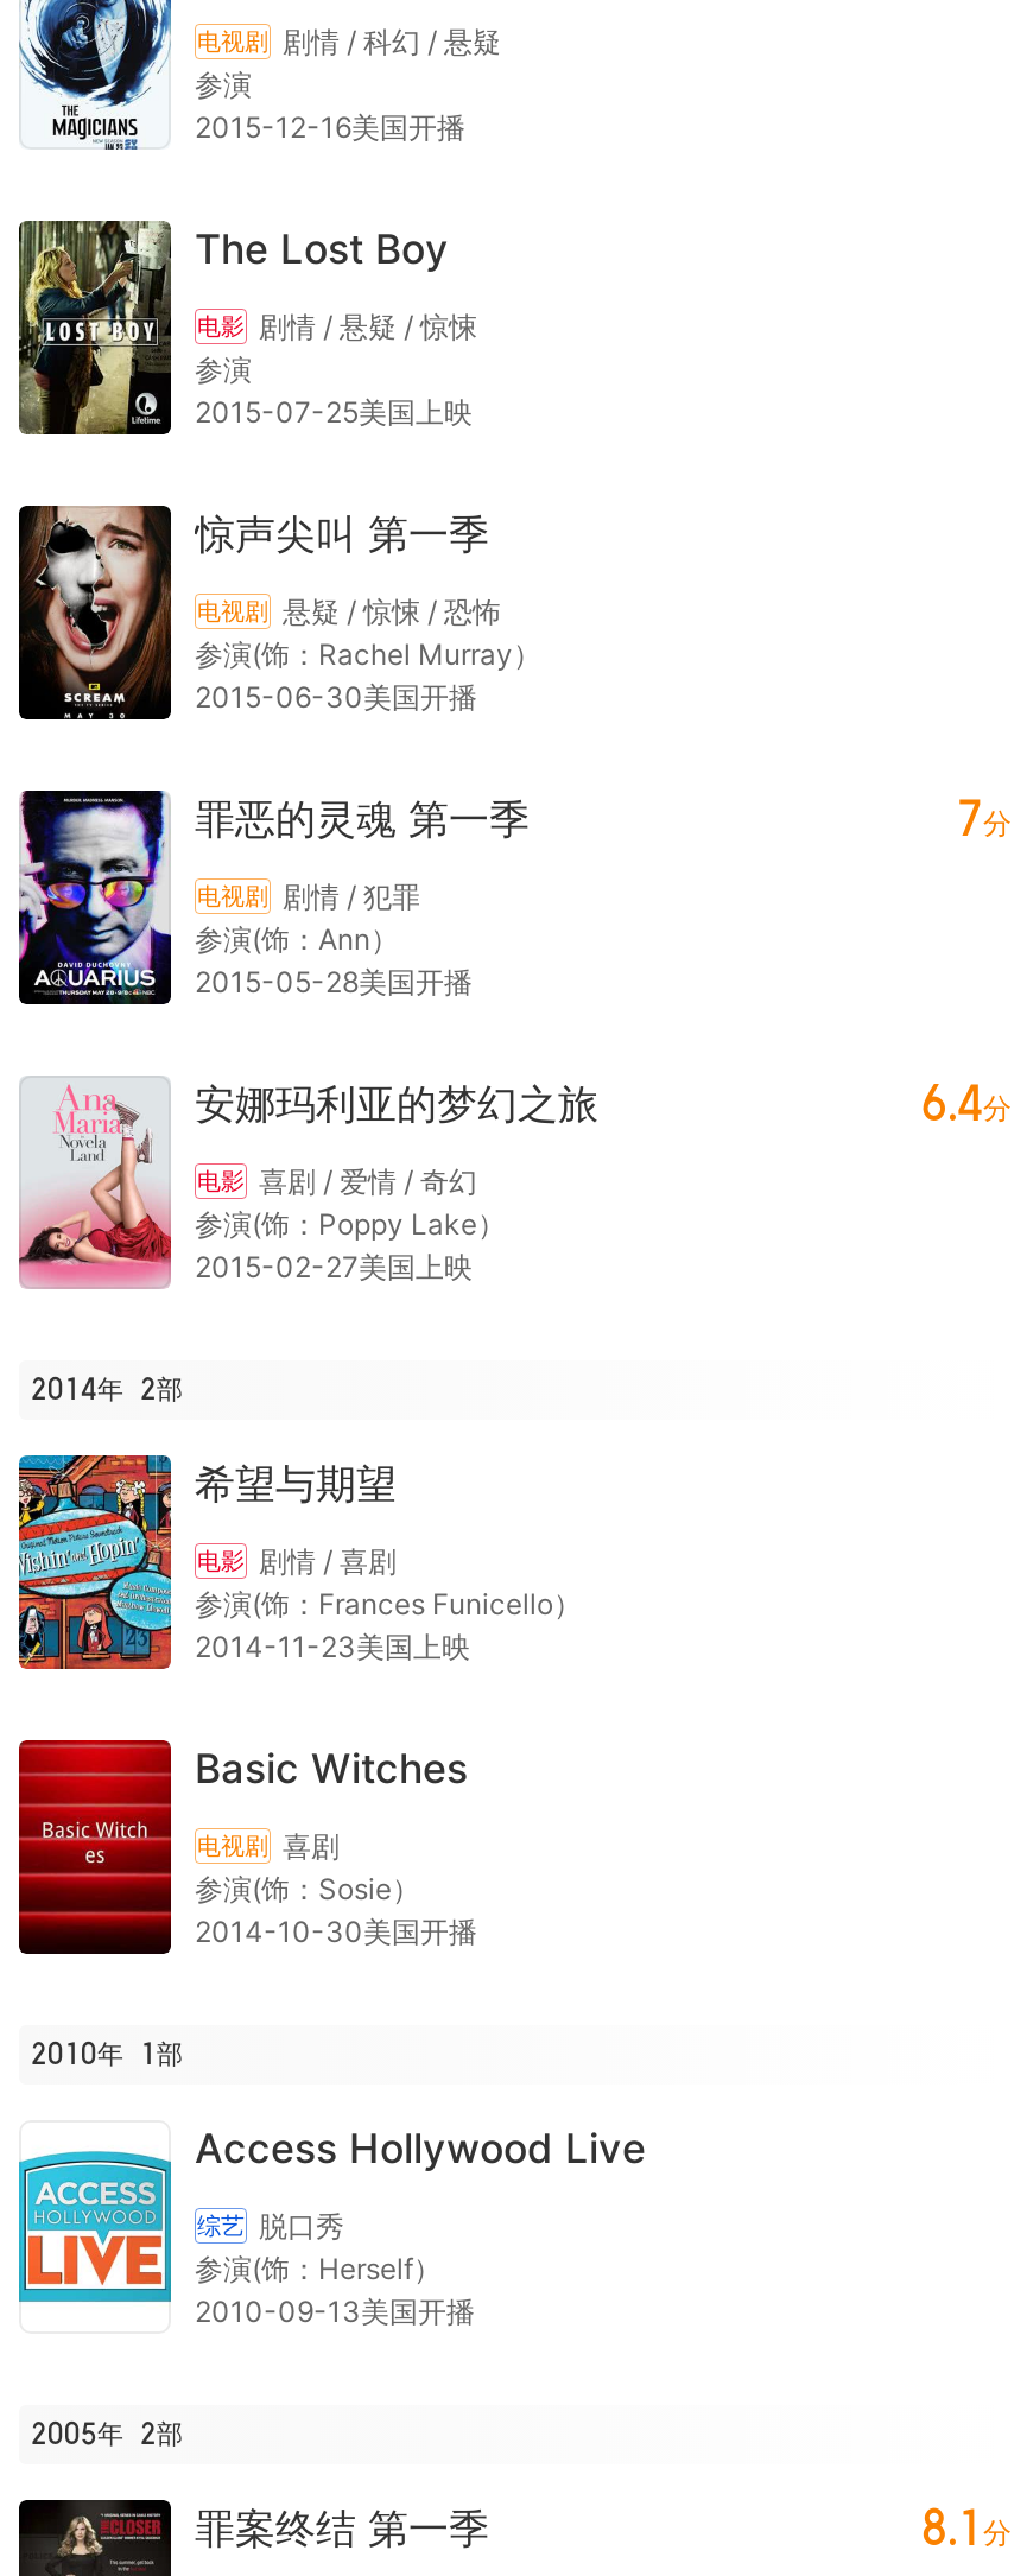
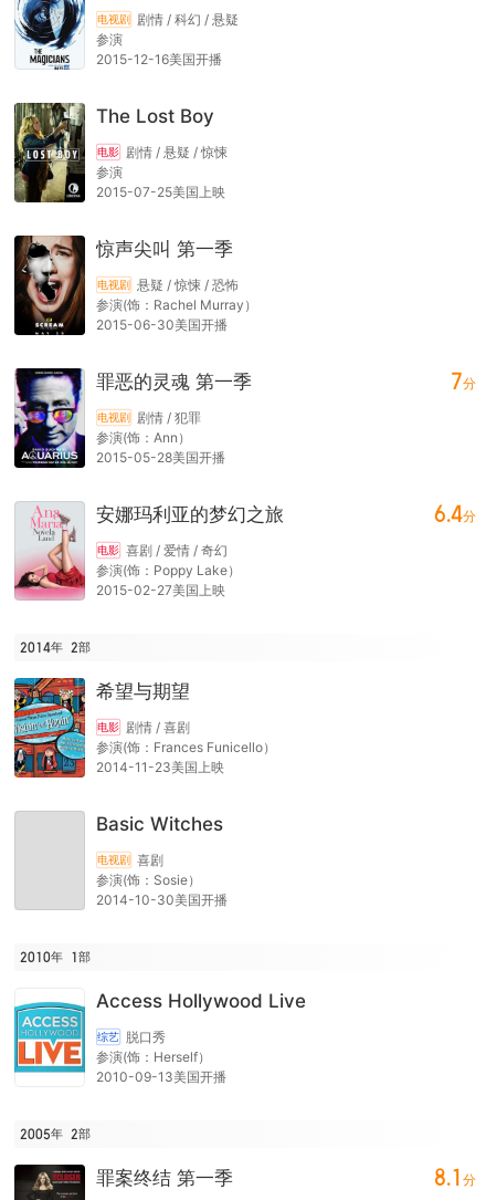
- [image]
